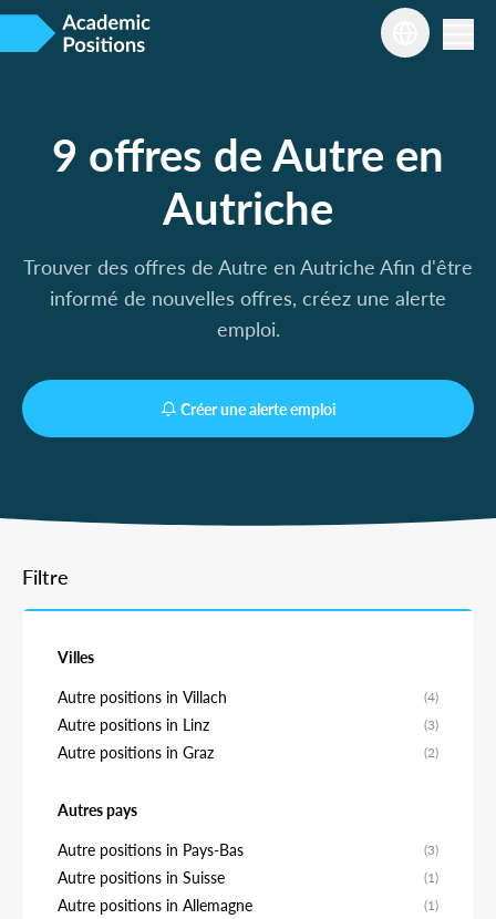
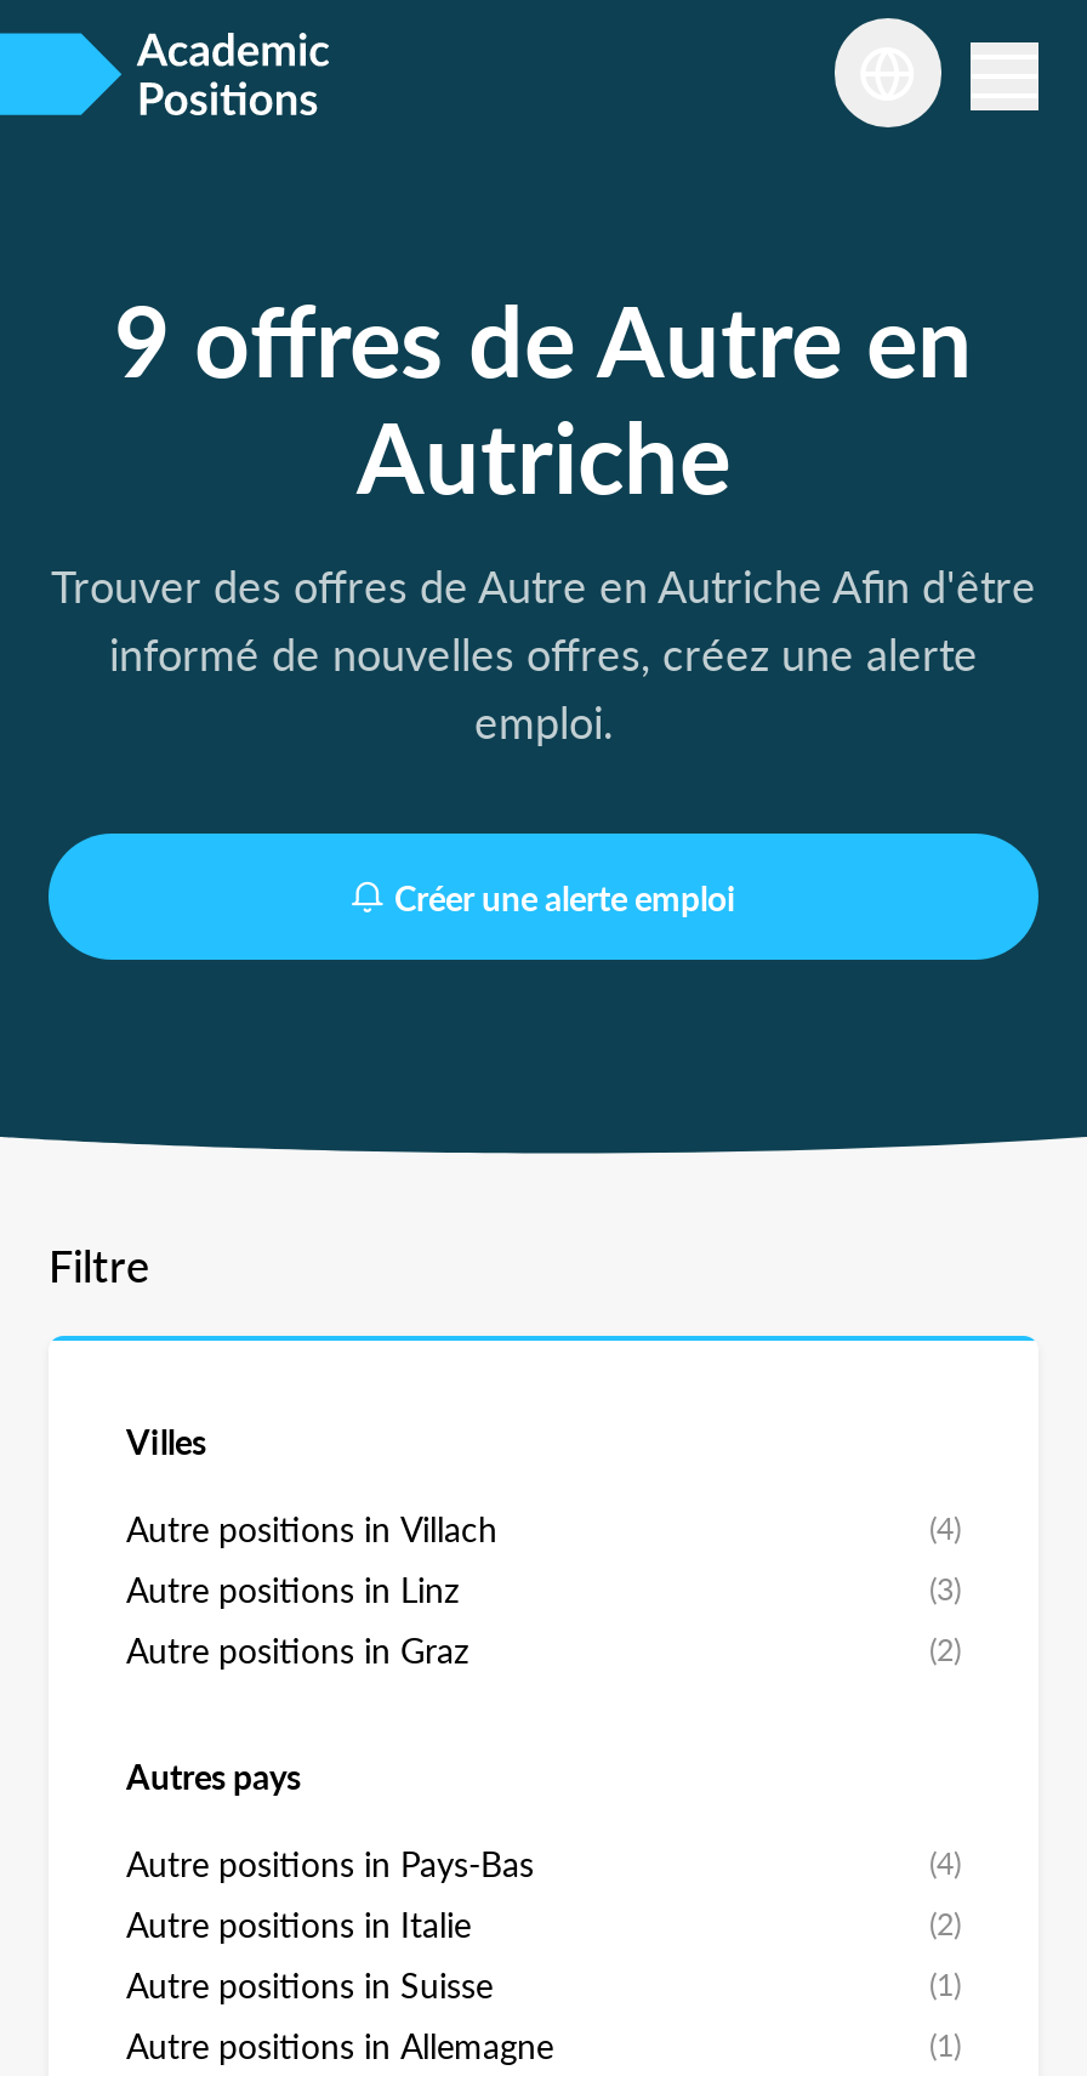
- (3)
+ (4)
+ Autre positions in Italie
+ (2)
